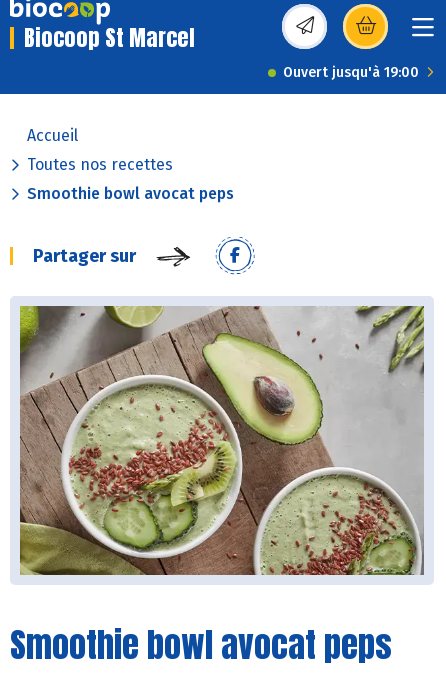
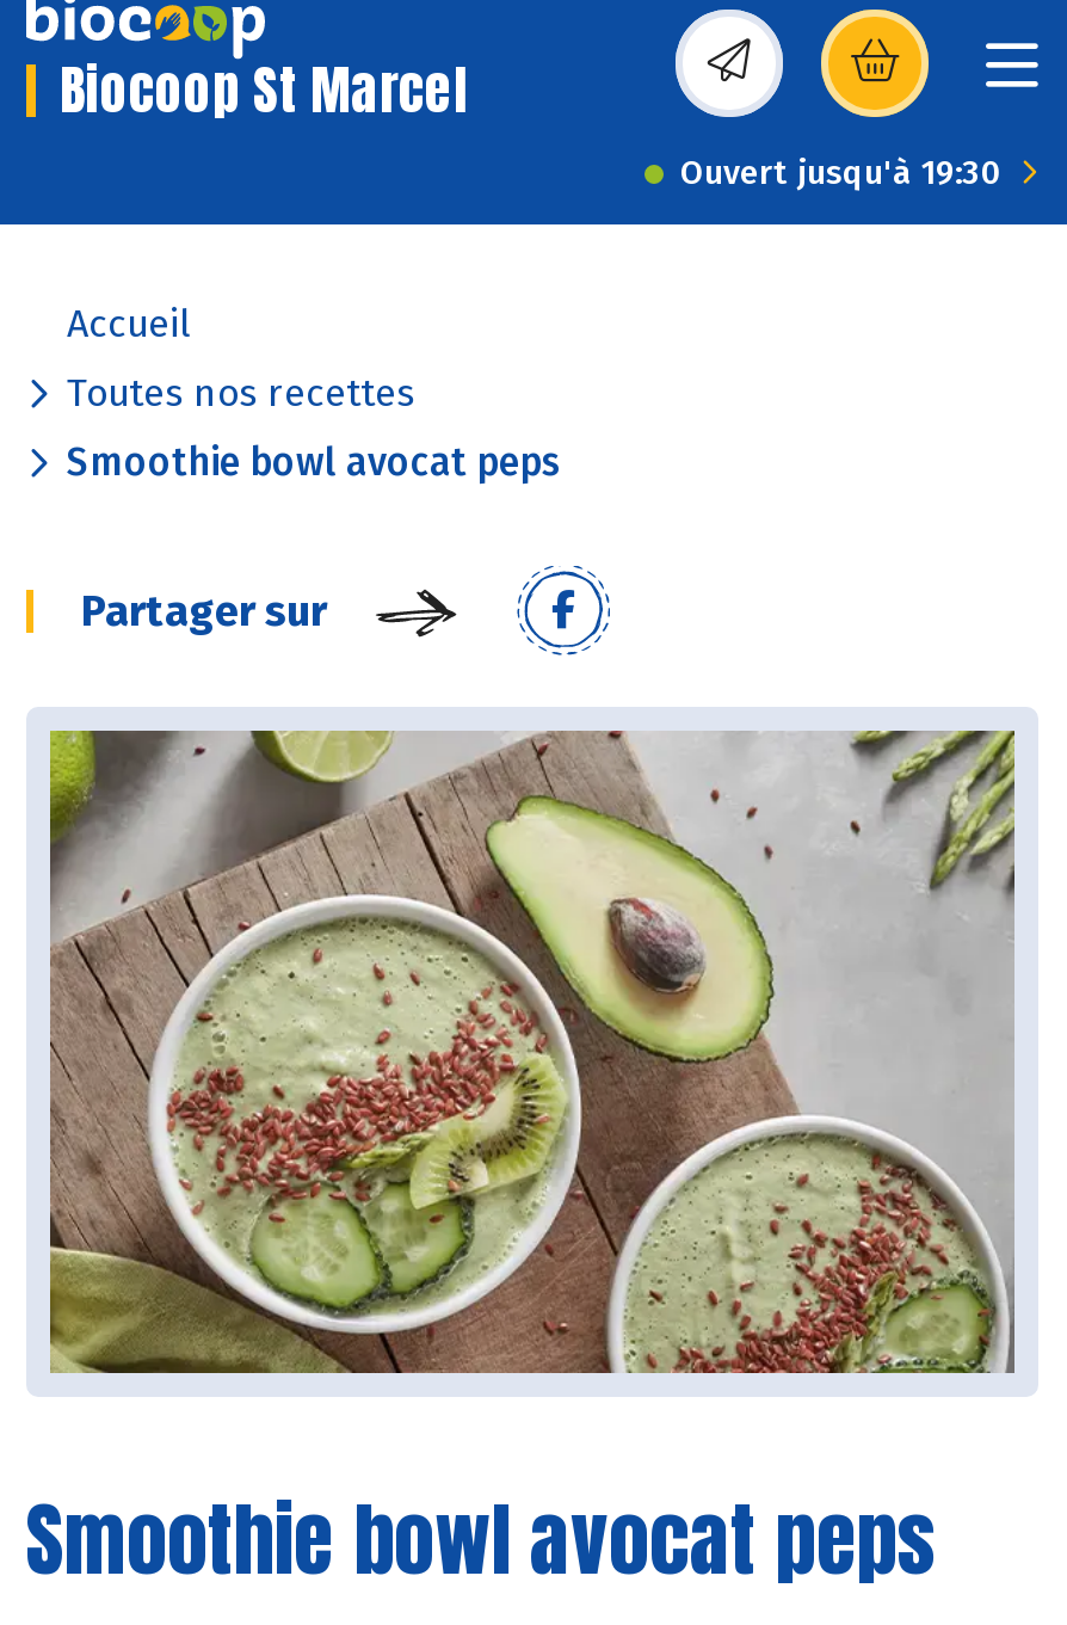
- Ouvert jusqu'à 19:00
+ Ouvert jusqu'à 19:30
